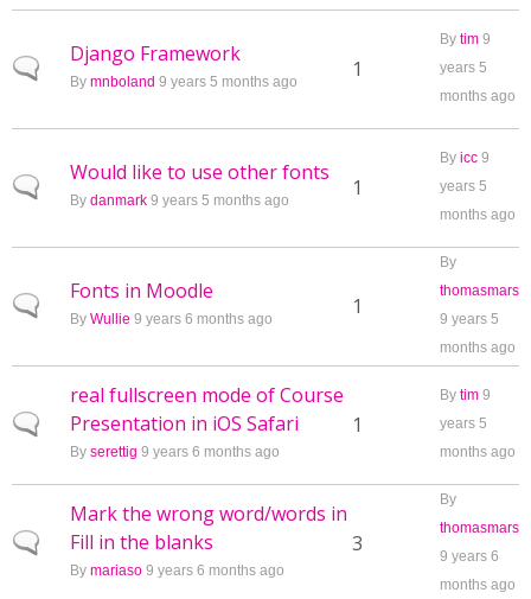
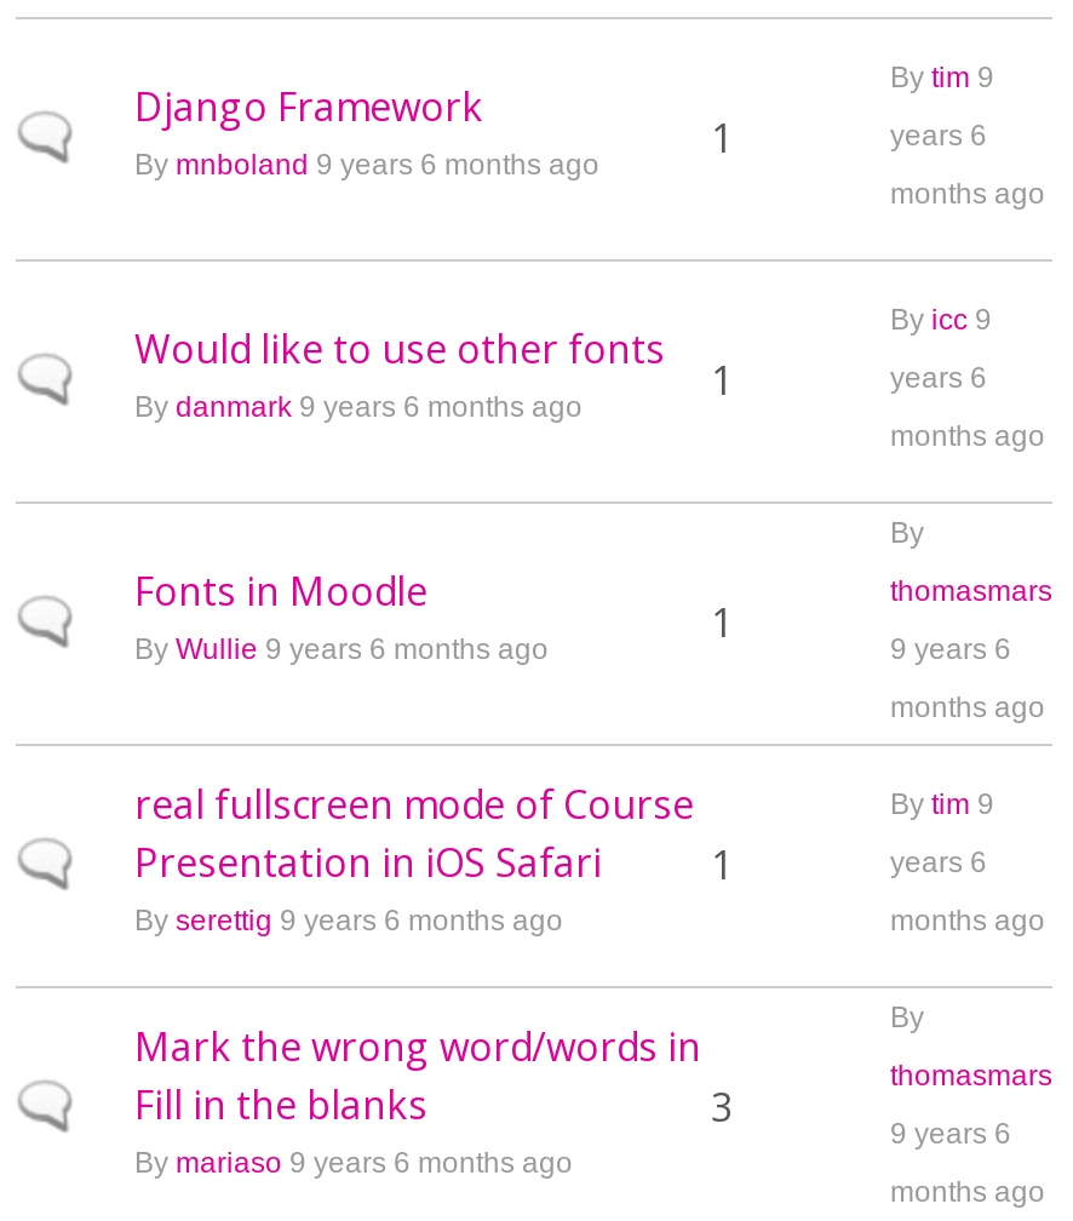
- years 5
+ years 6

- By mnboland 9 years 5 months ago
+ By mnboland 9 years 6 months ago

- years 5
+ years 6

- By danmark 9 years 5 months ago
+ By danmark 9 years 6 months ago

- 9 years 5
+ 9 years 6

- years 5
+ years 6
